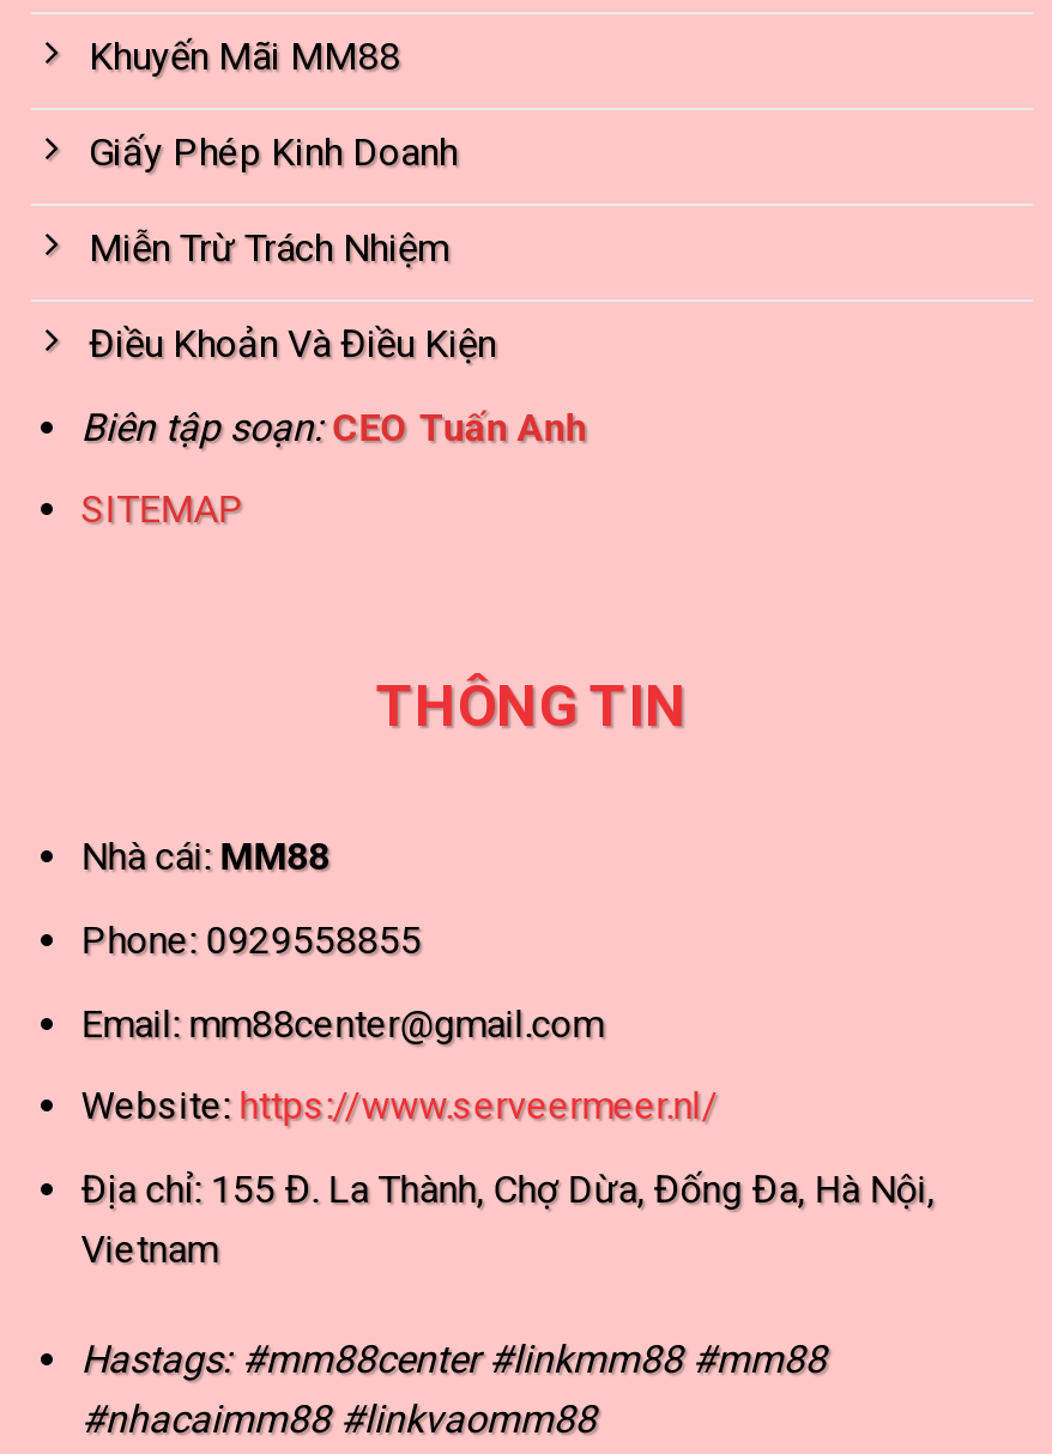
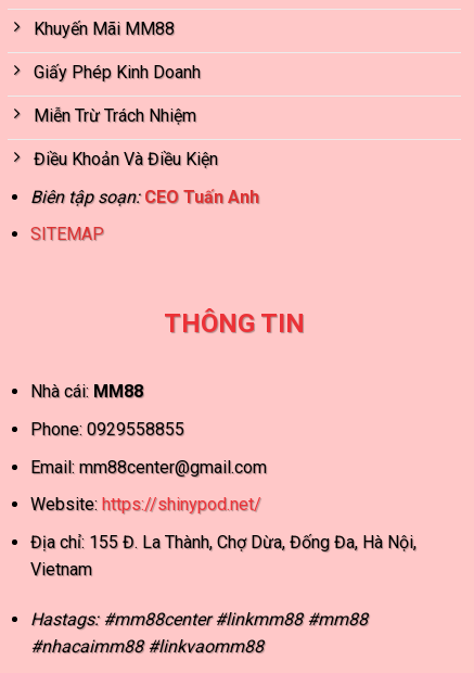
- Website: https://www.serveermeer.nl/
+ Website: https://shinypod.net/
